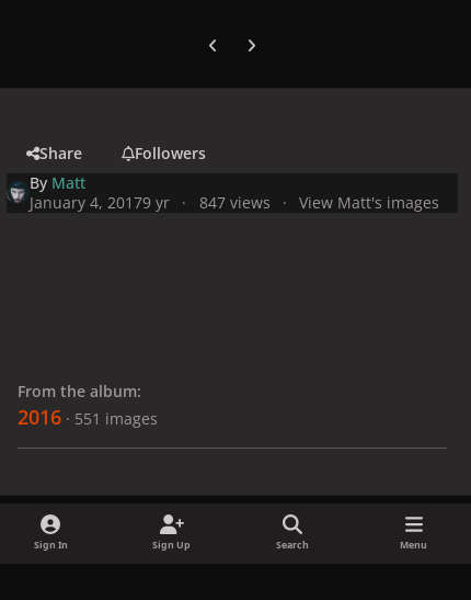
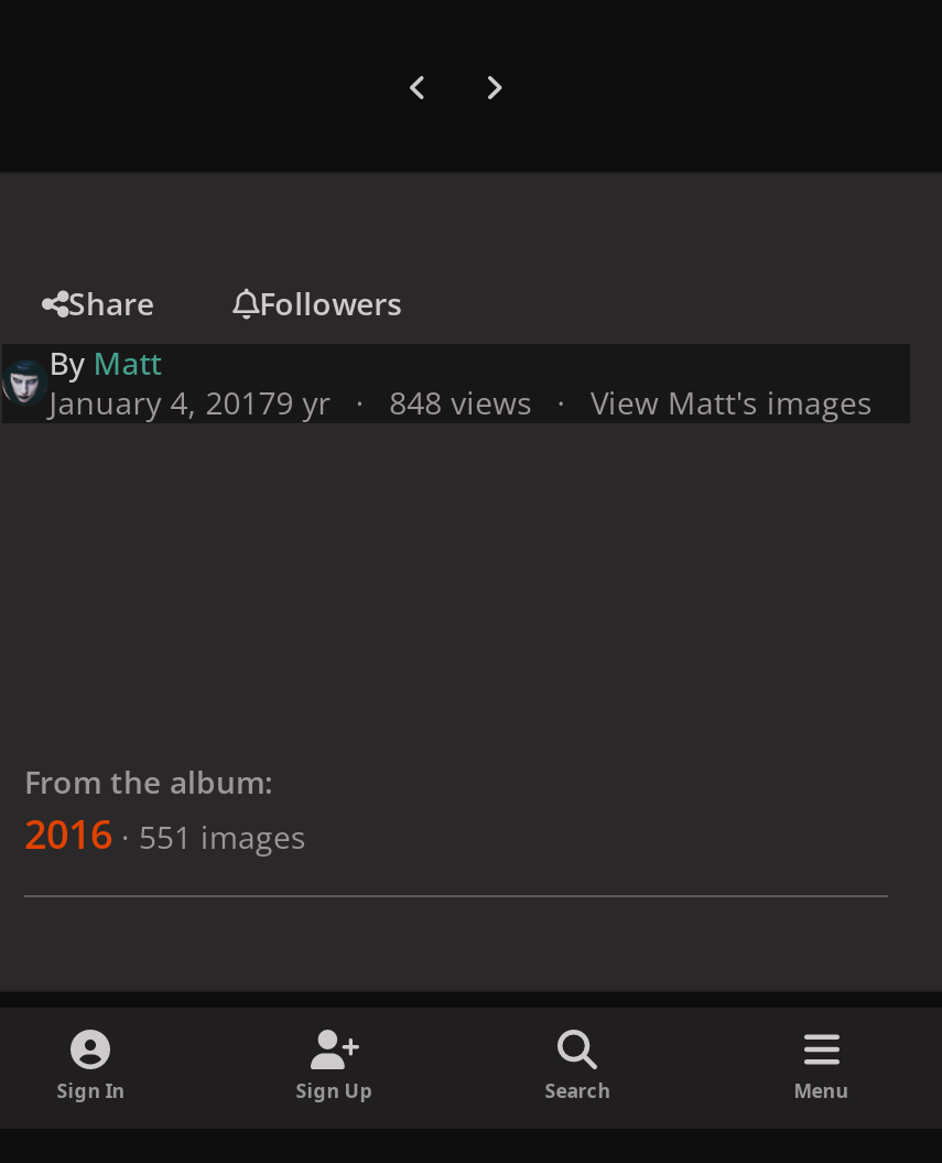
- January 4, 20179 yr 847 views View Matt's images
+ January 4, 20179 yr 848 views View Matt's images
